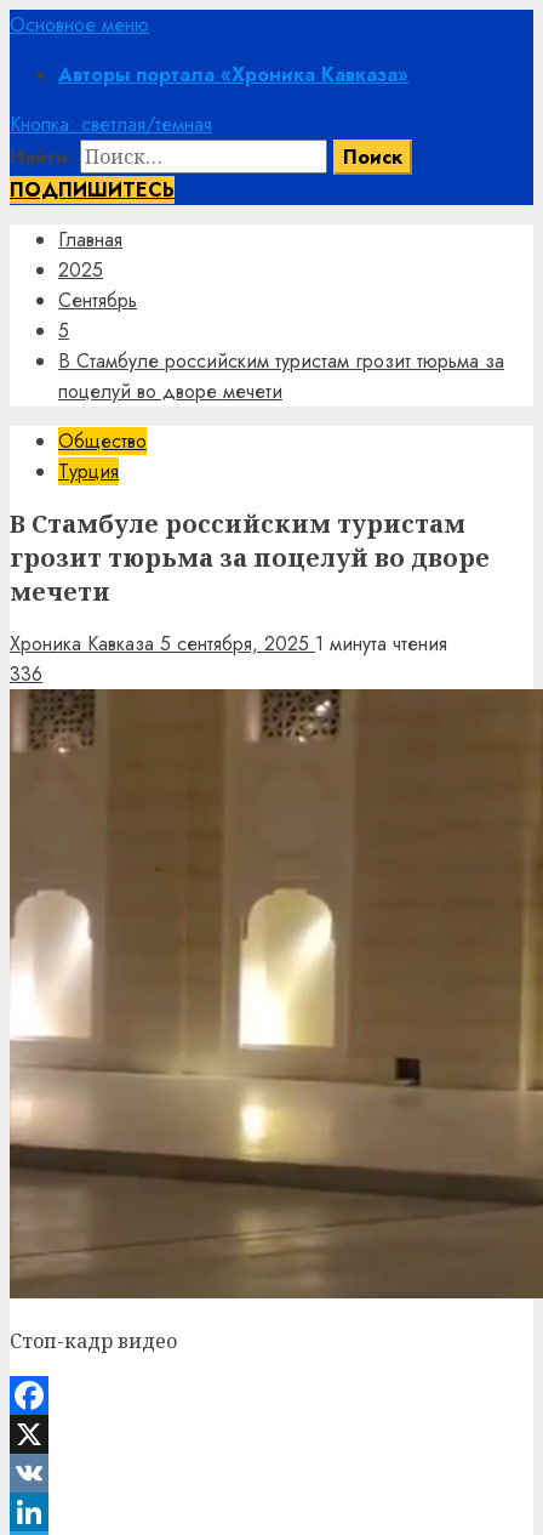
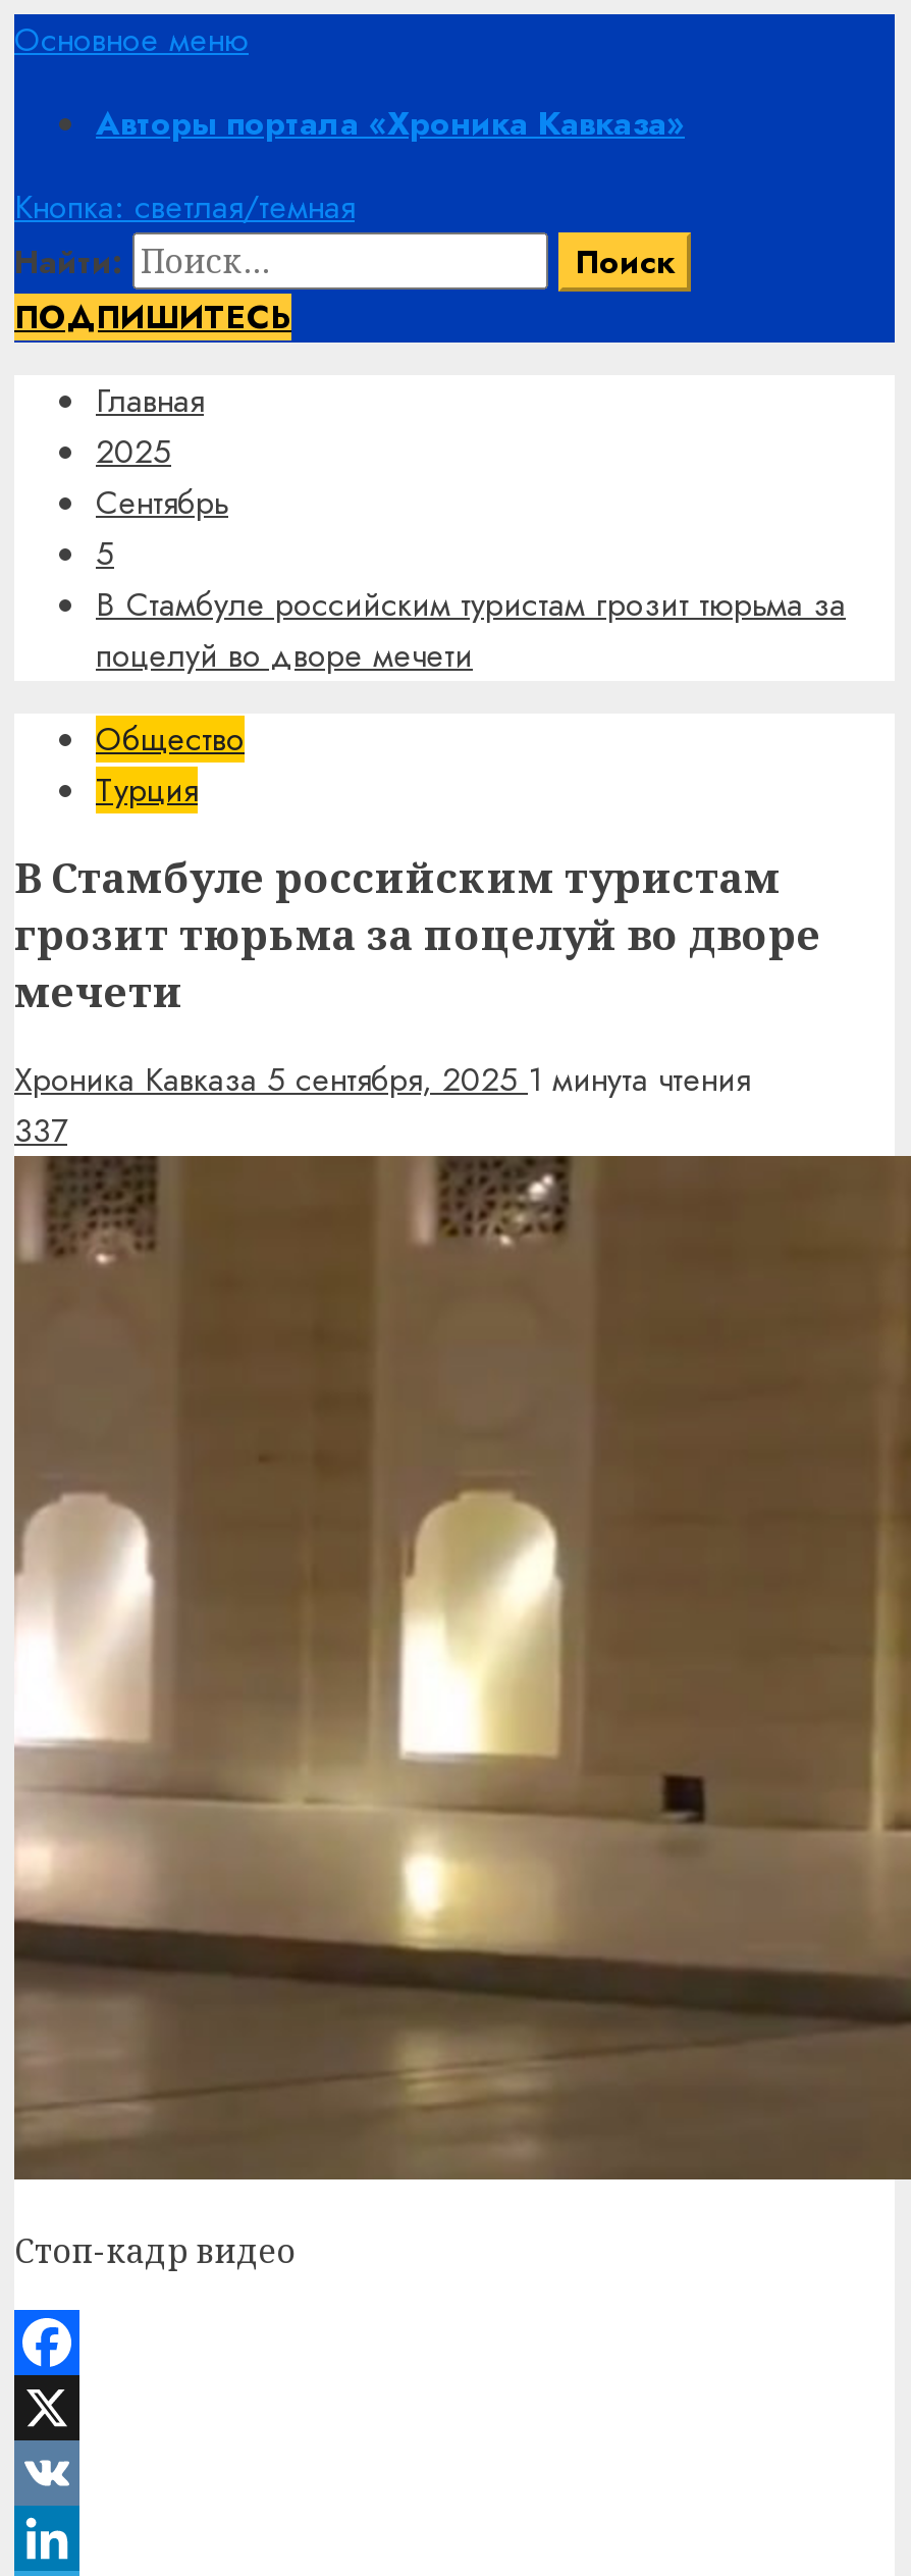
- 336
+ 337
